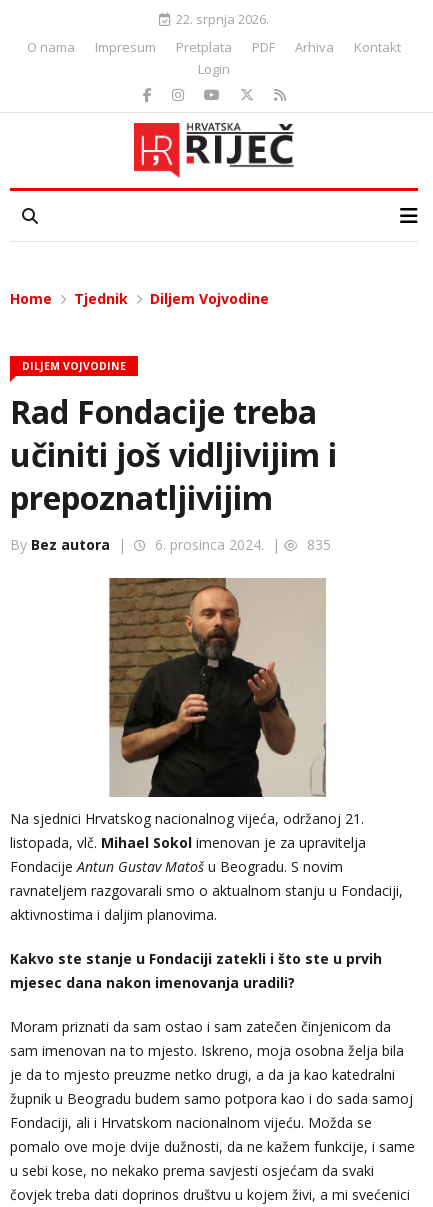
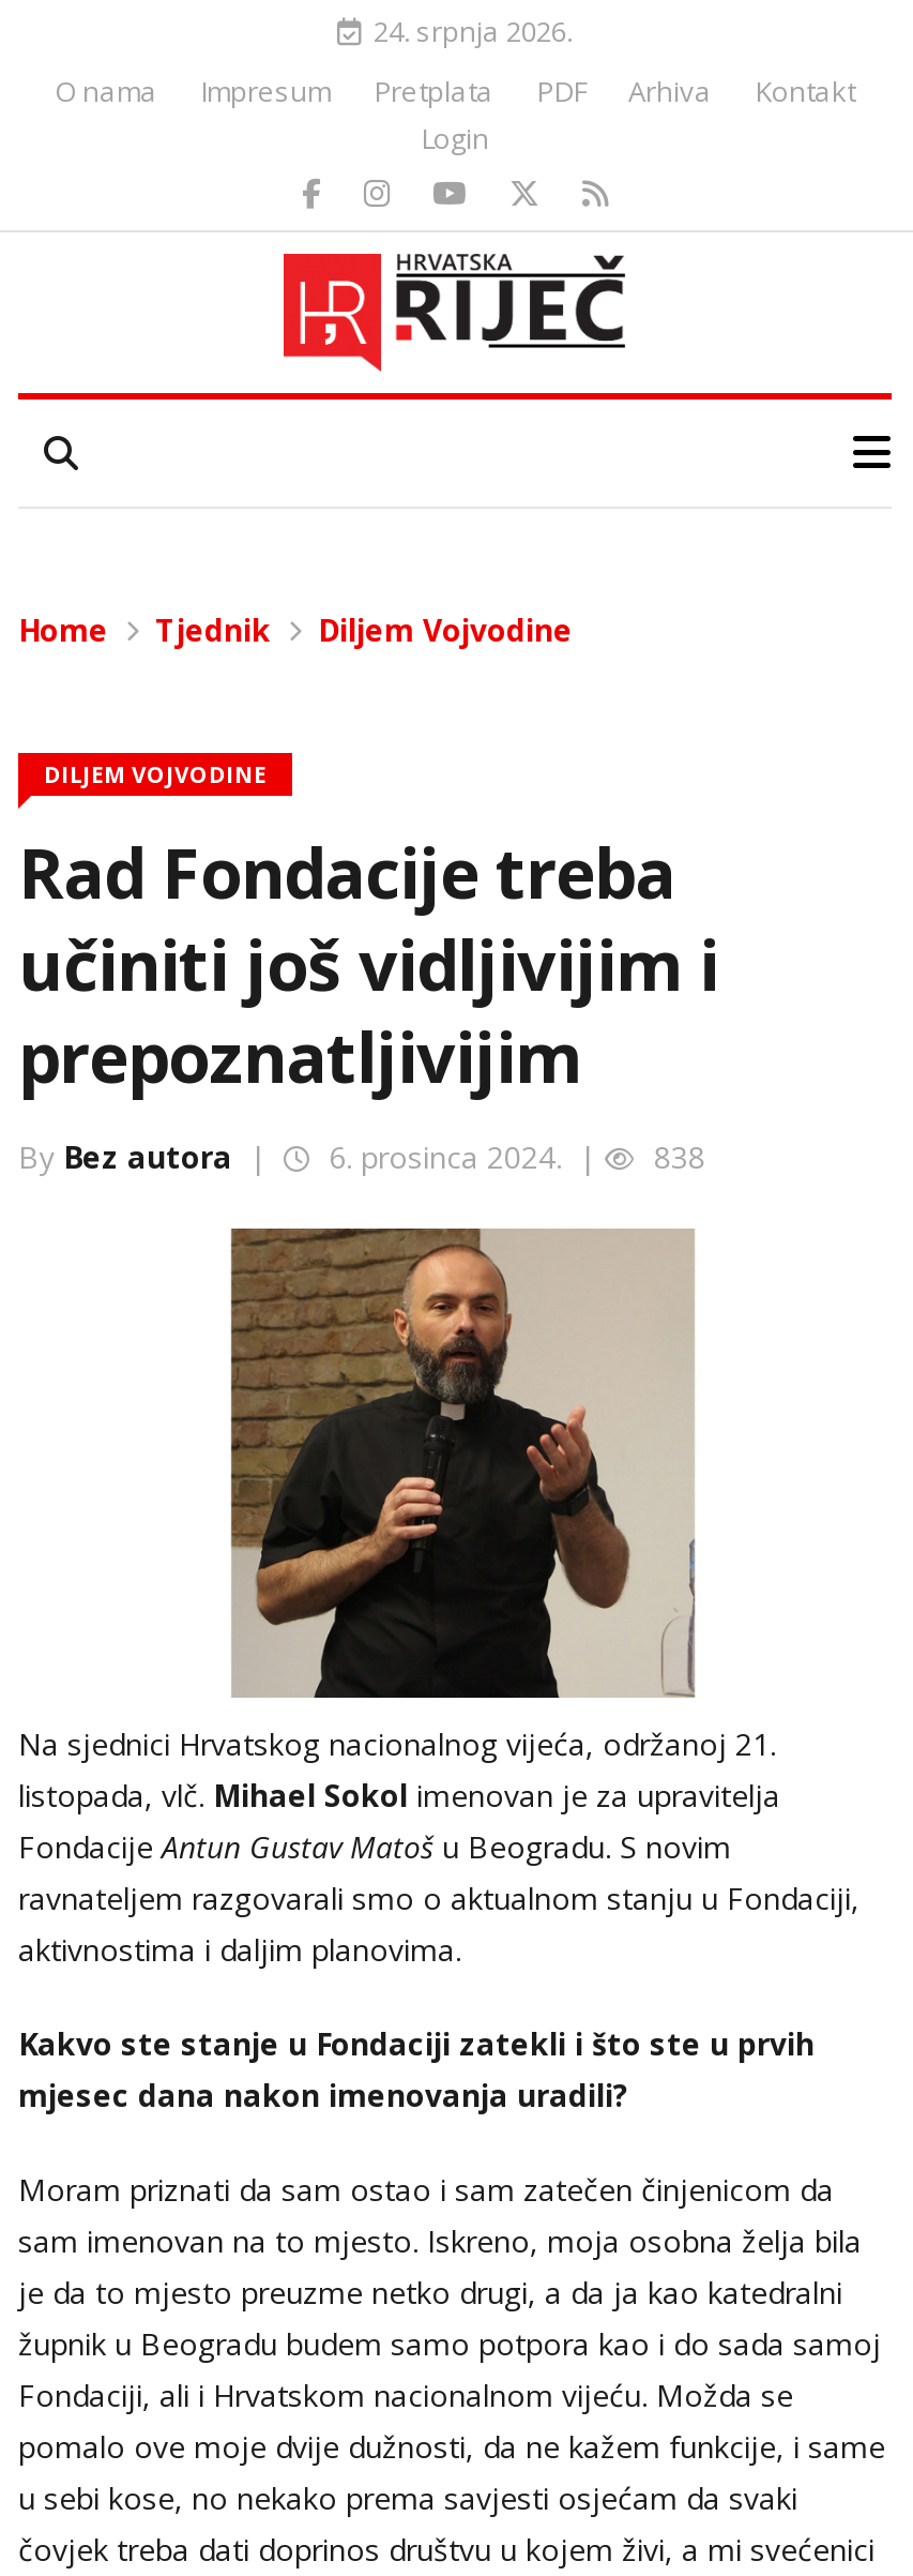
- 22. srpnja 2026.
+ 24. srpnja 2026.

- 835
+ 838
